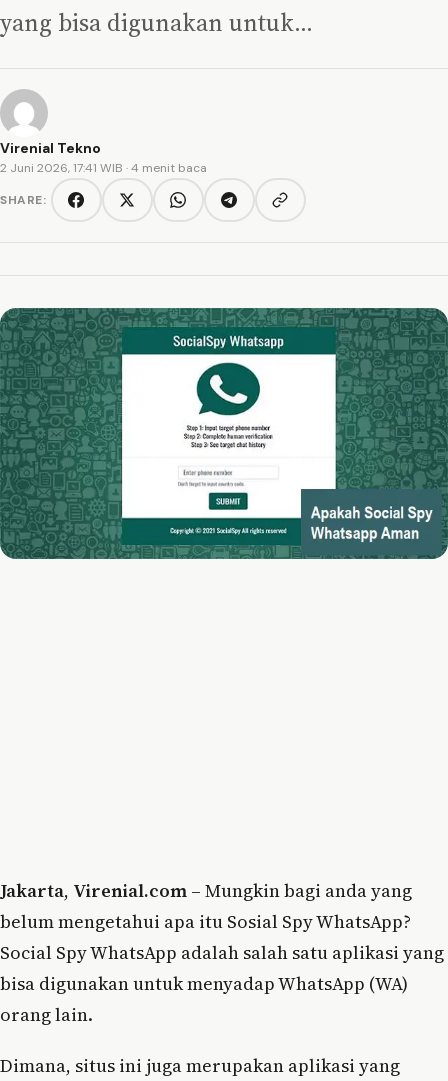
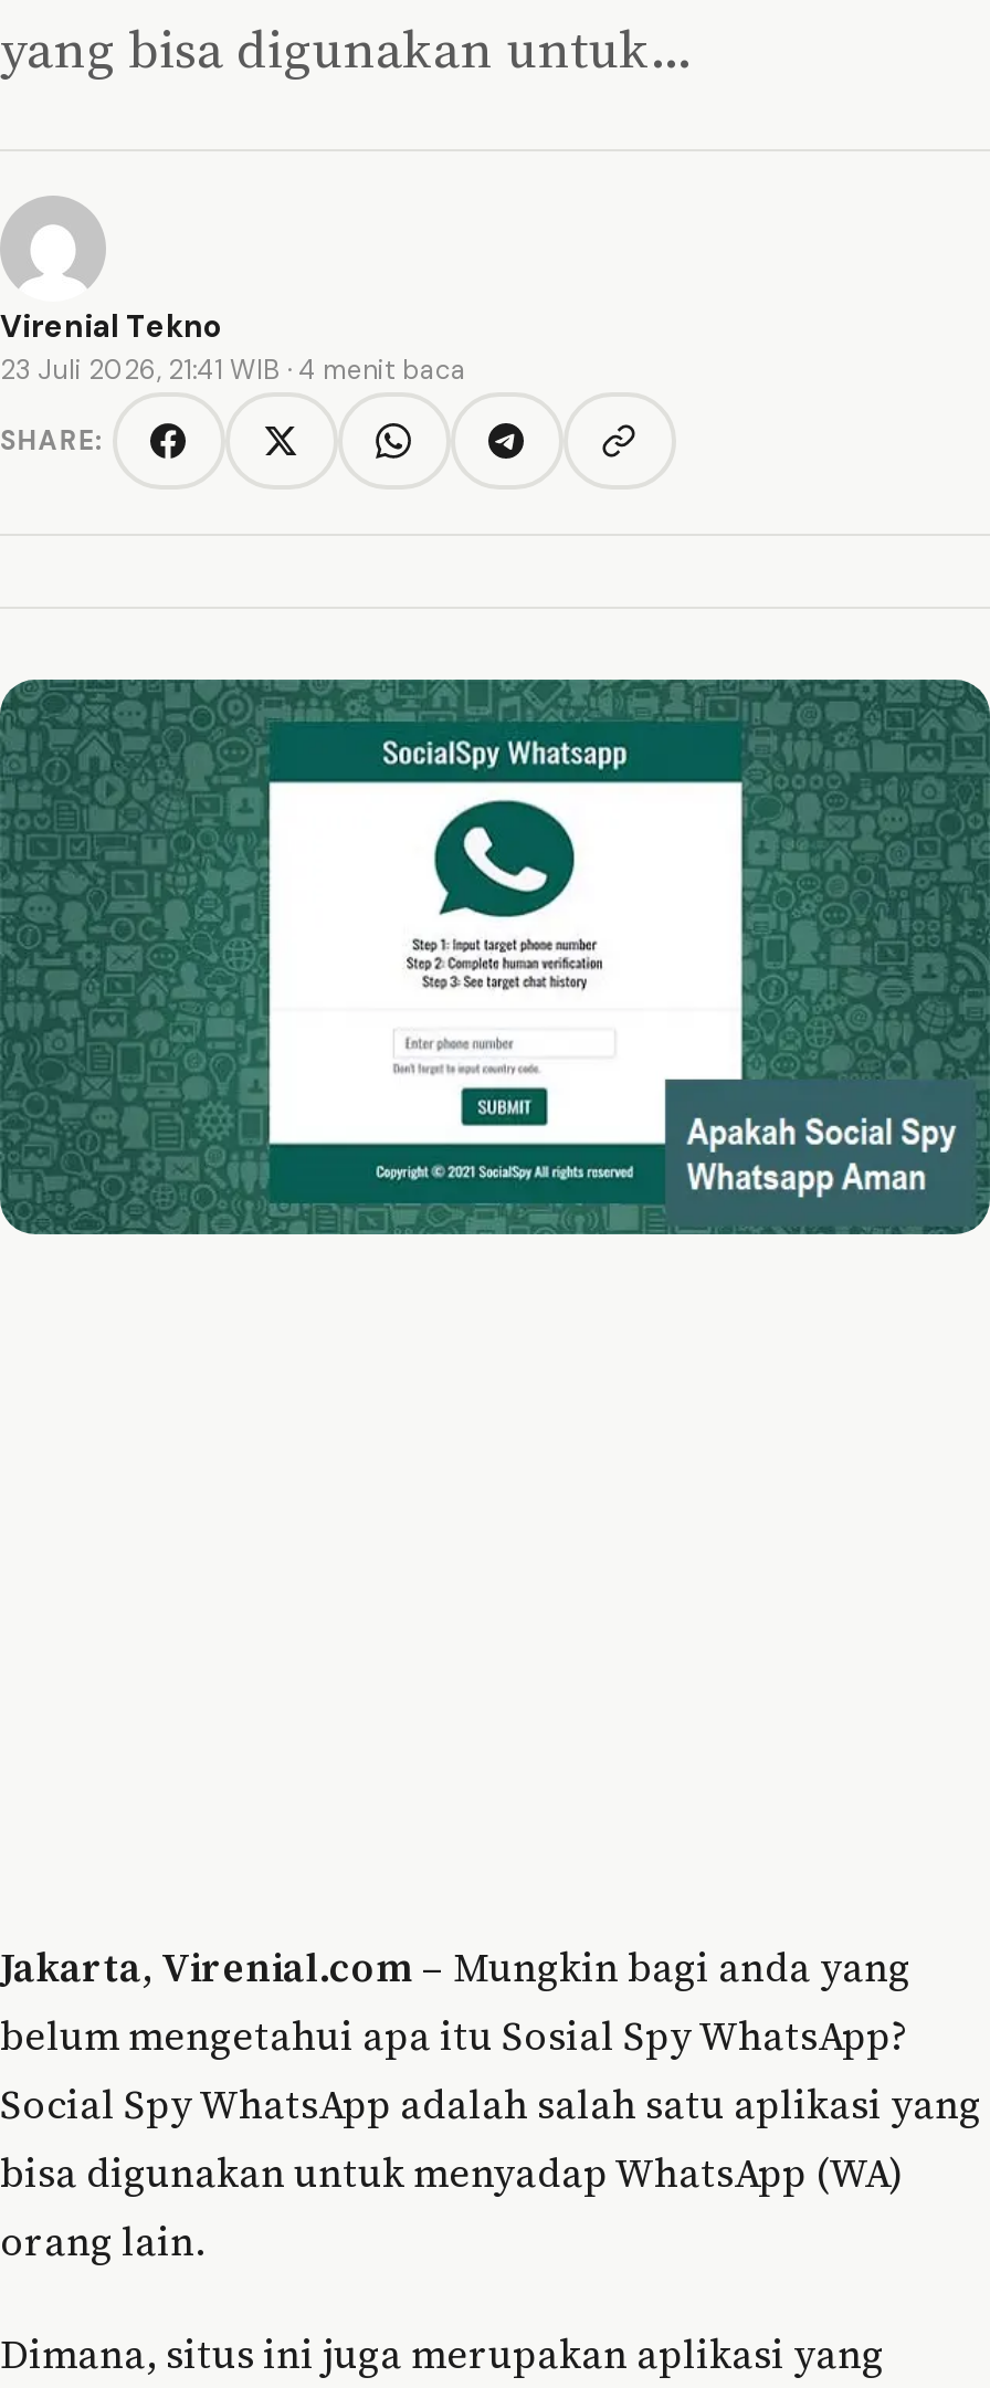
- 2 Juni 2026, 17:41 WIB · 4 menit baca
+ 23 Juli 2026, 21:41 WIB · 4 menit baca
